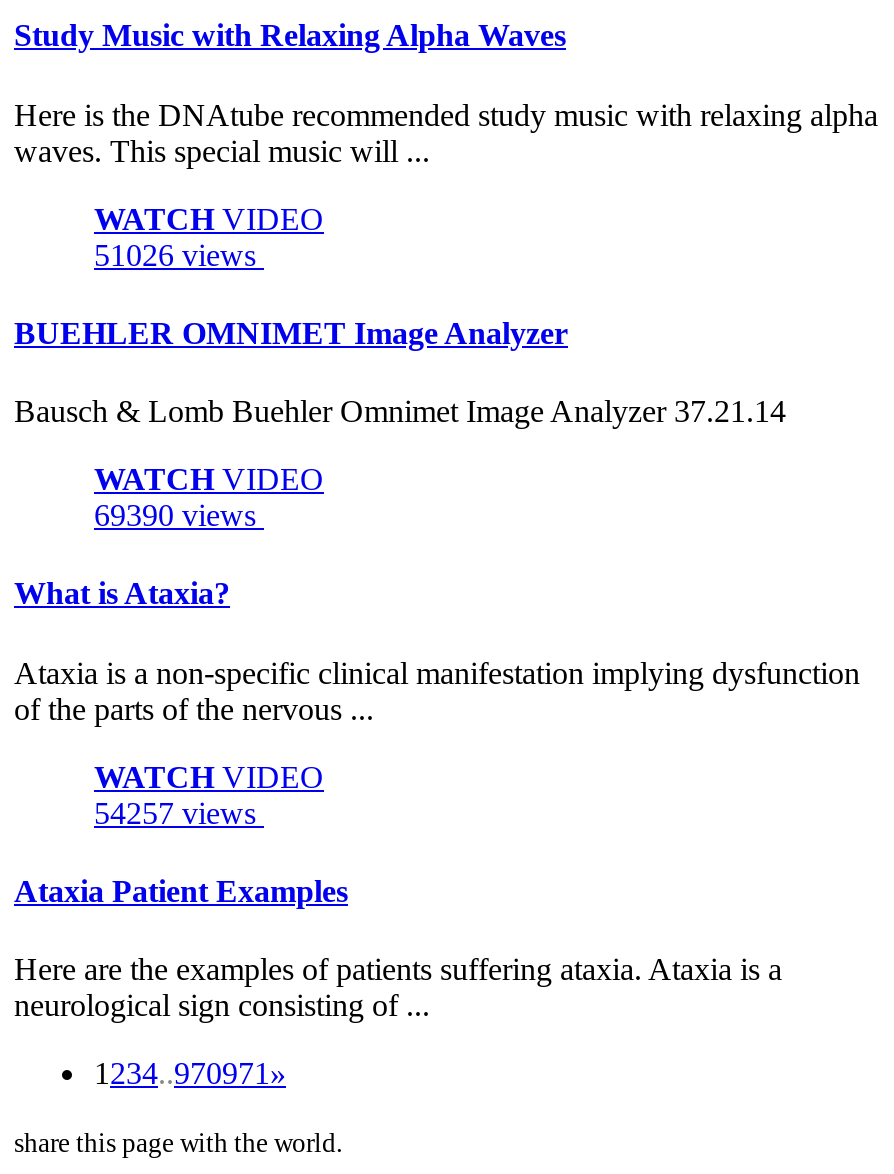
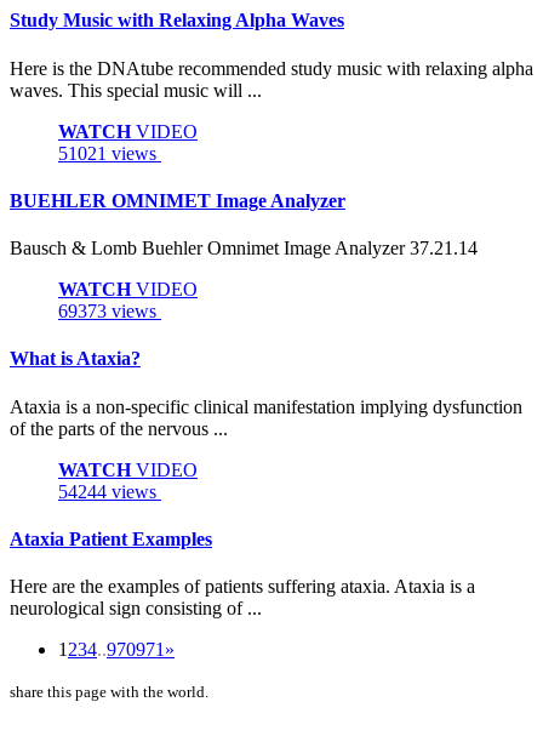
- 51026 views
+ 51021 views

- 69390 views
+ 69373 views

- 54257 views
+ 54244 views
